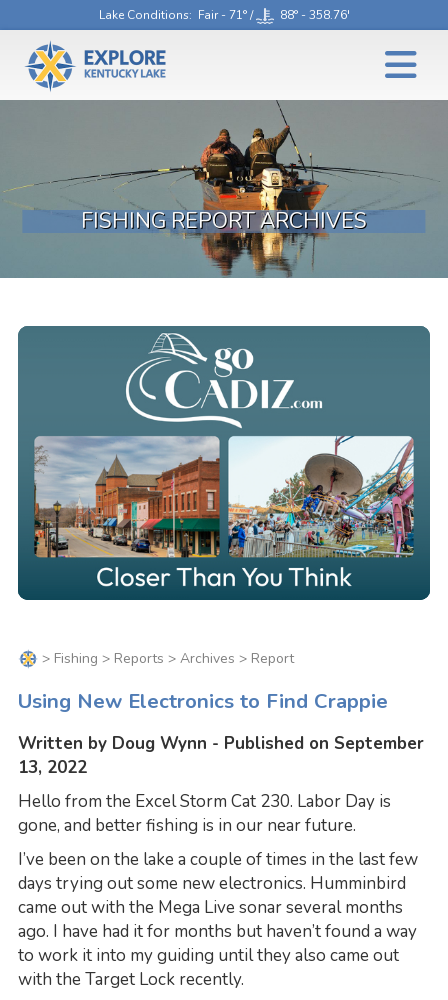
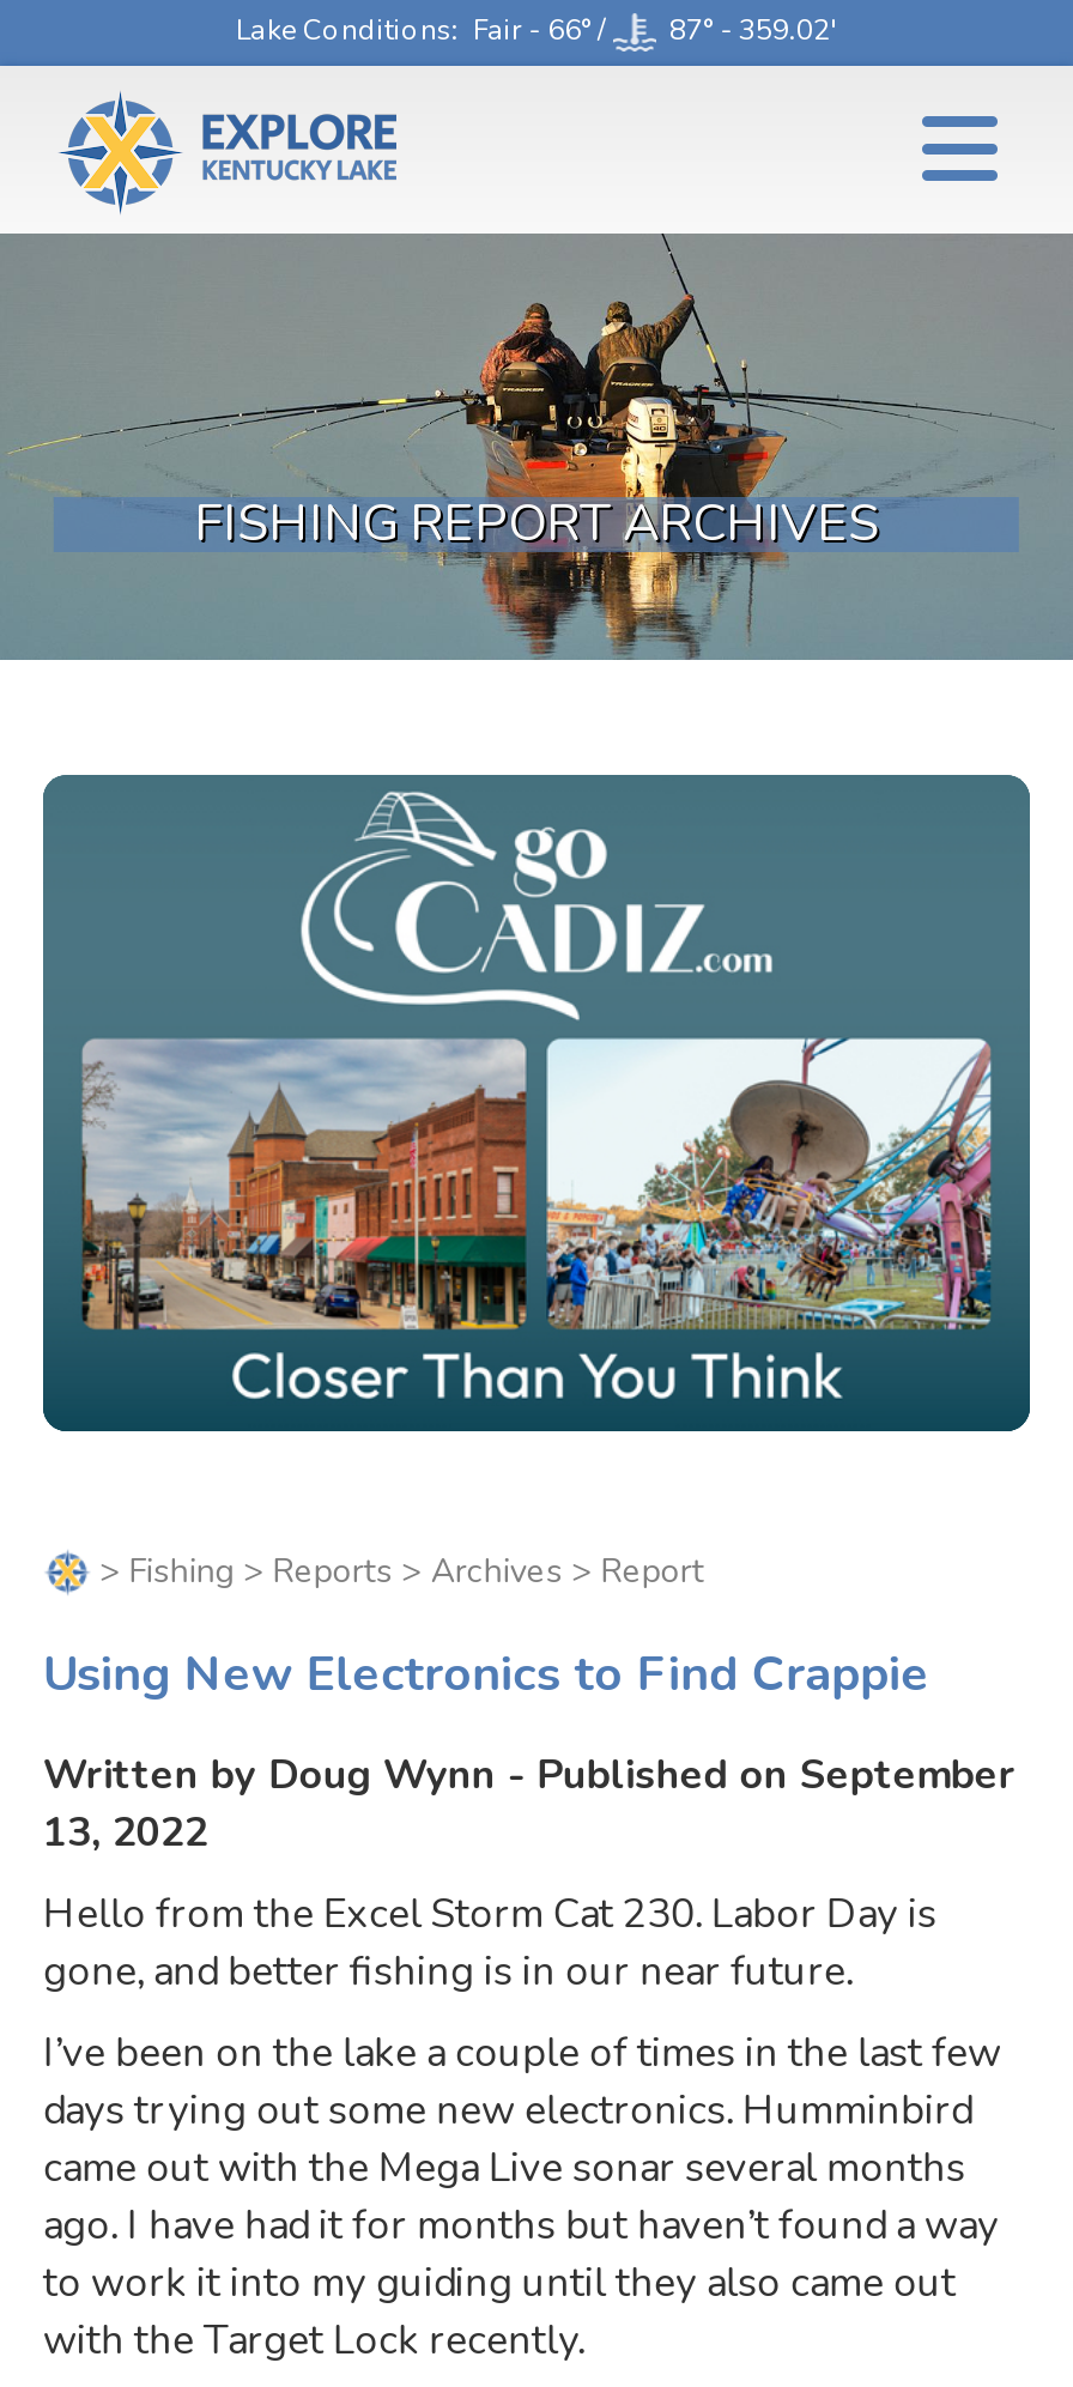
- Lake Conditions: Fair - 71° /
+ Lake Conditions: Fair - 66° /

- 88° - 358.76'
+ 87° - 359.02'
